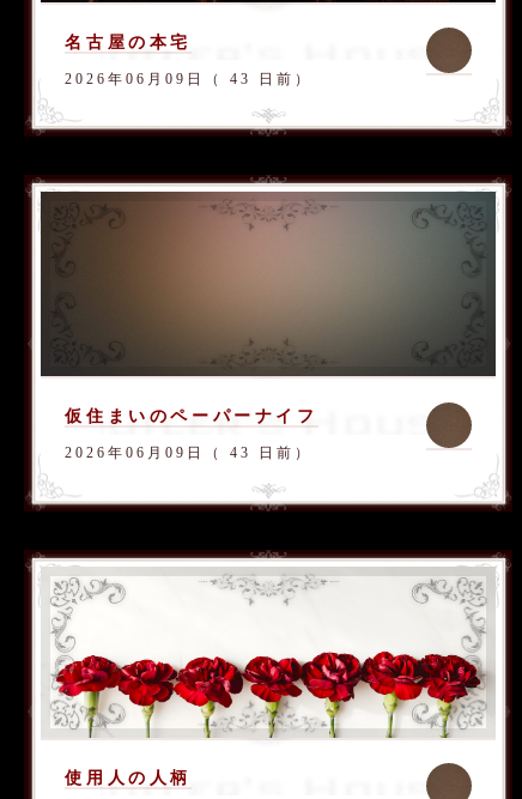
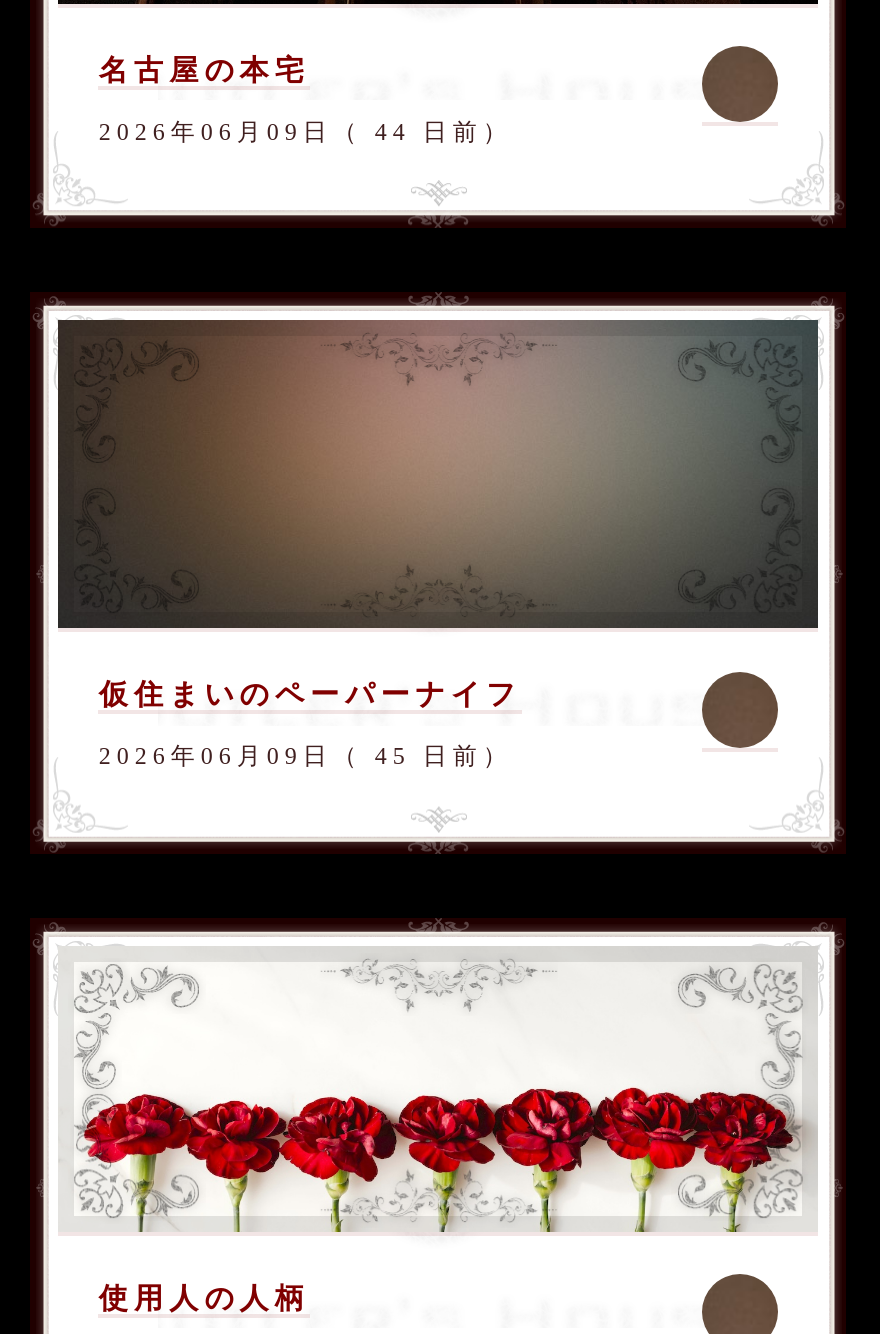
- 2026年06月09日（ 43 日前）
+ 2026年06月09日（ 44 日前）

- 2026年06月09日（ 43 日前）
+ 2026年06月09日（ 45 日前）
